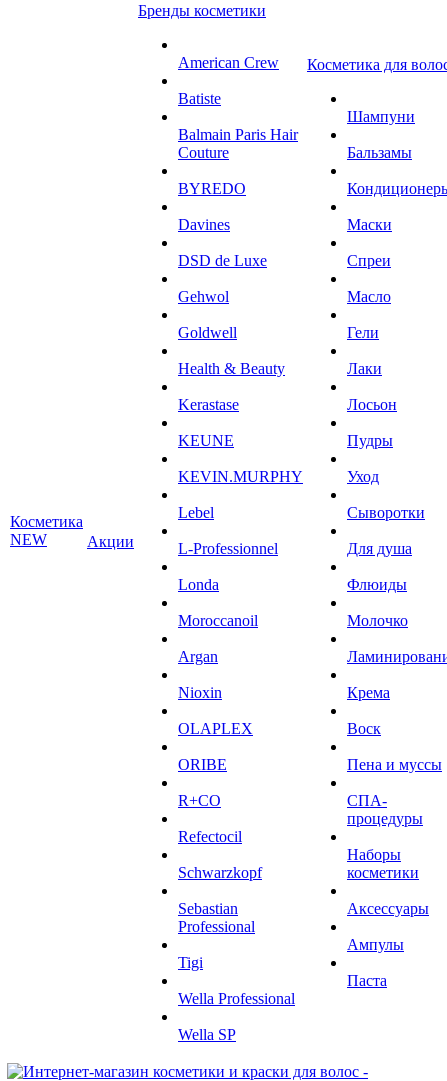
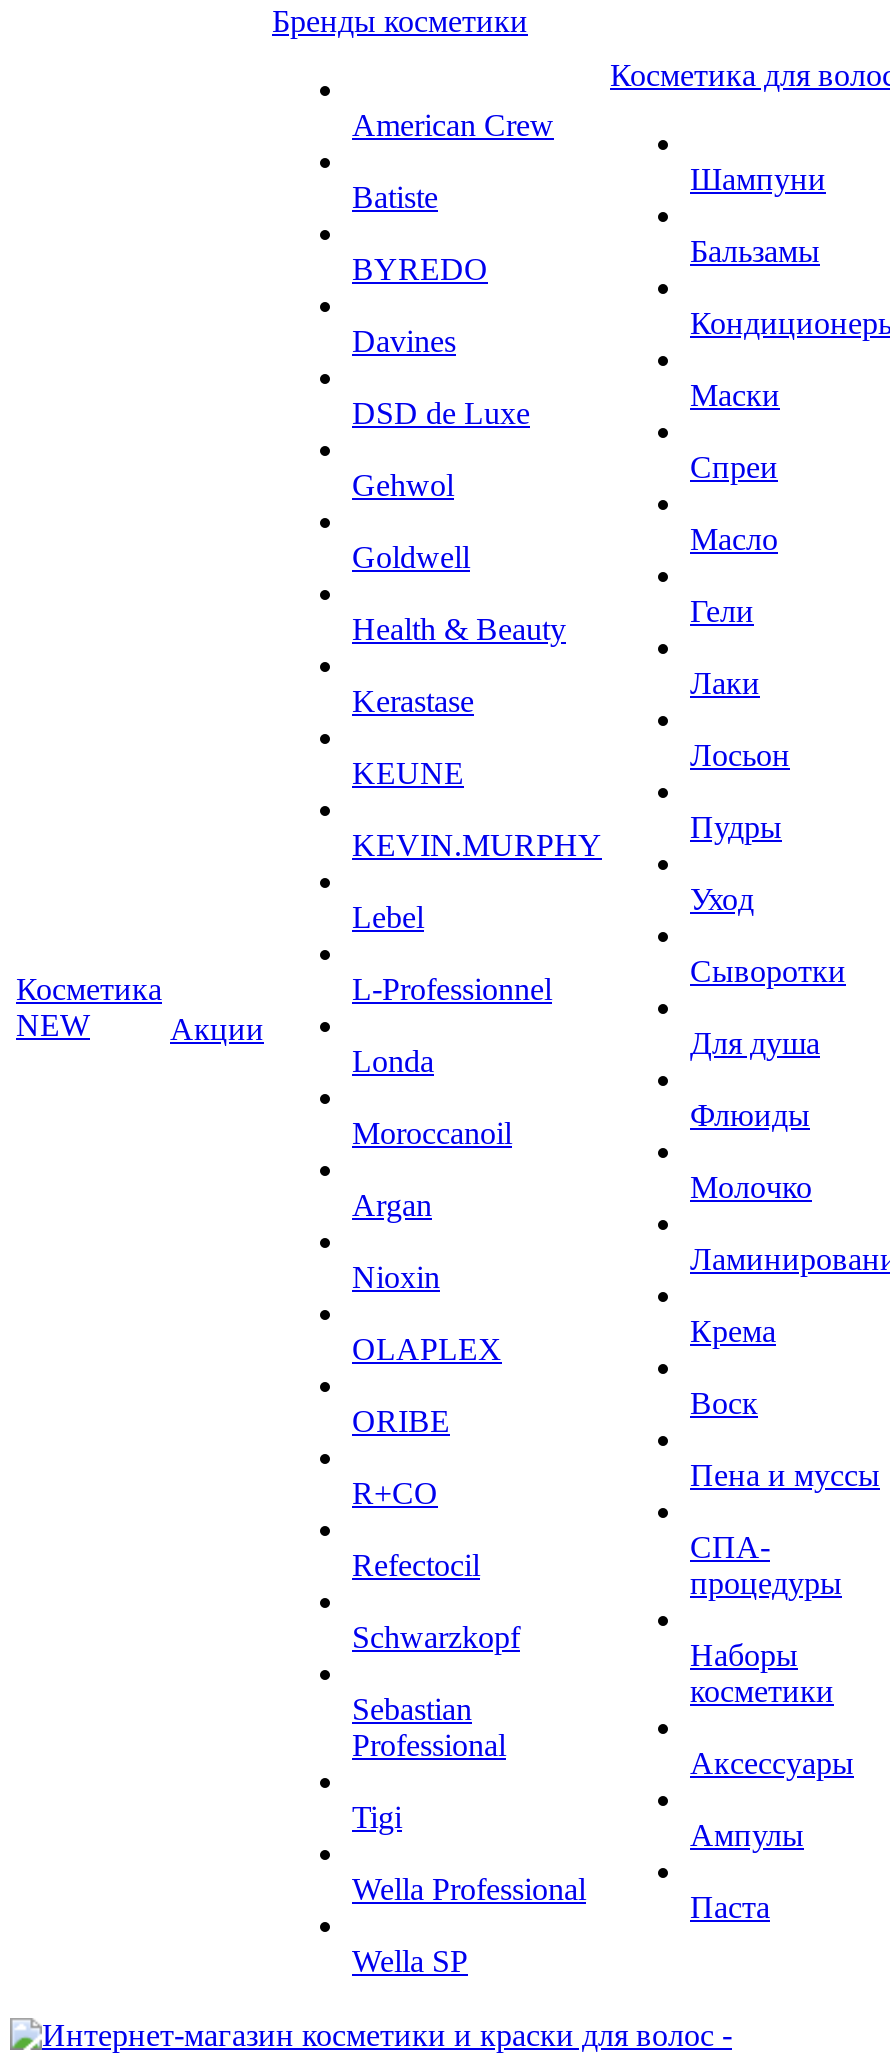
- Balmain Paris Hair
- Couture
